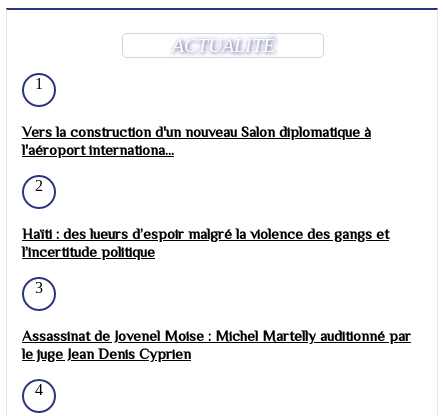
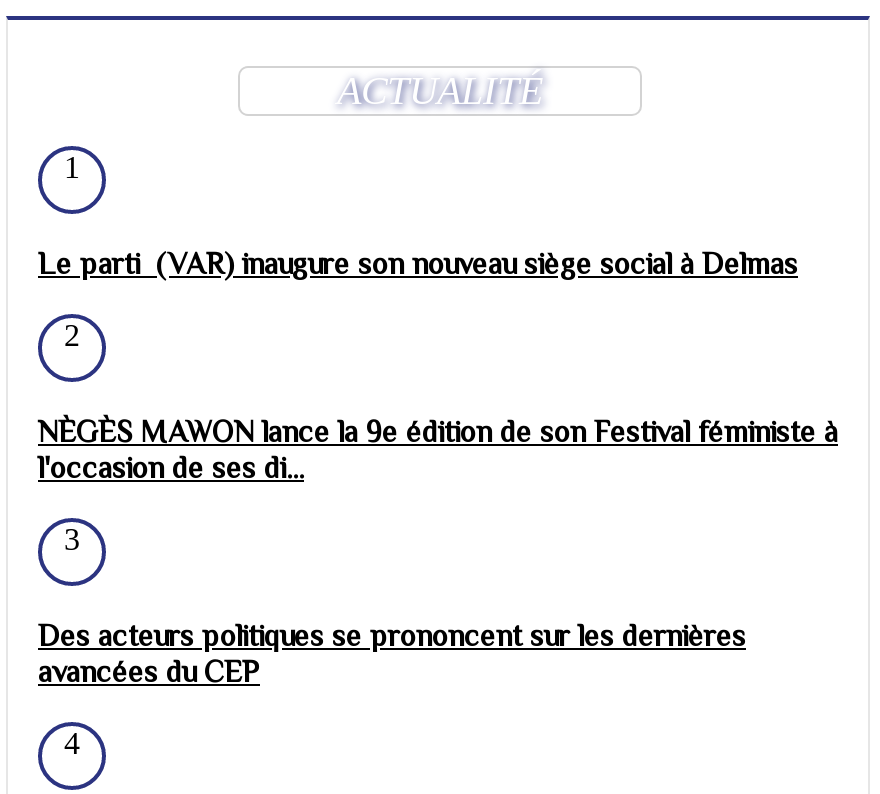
- Vers la construction d'un nouveau Salon diplomatique à
- l'aéroport internationa...
+ Le parti (VAR) inaugure son nouveau siège social à Delmas

- Haïti : des lueurs d’espoir malgré la violence des gangs et
- l’incertitude politique
+ NÈGÈS MAWON lance la 9e édition de son Festival féministe à
+ l'occasion de ses di...

- Assassinat de Jovenel Moise : Michel Martelly auditionné par
- le juge Jean Denis Cyprien
+ Des acteurs politiques se prononcent sur les dernières
+ avancées du CEP
